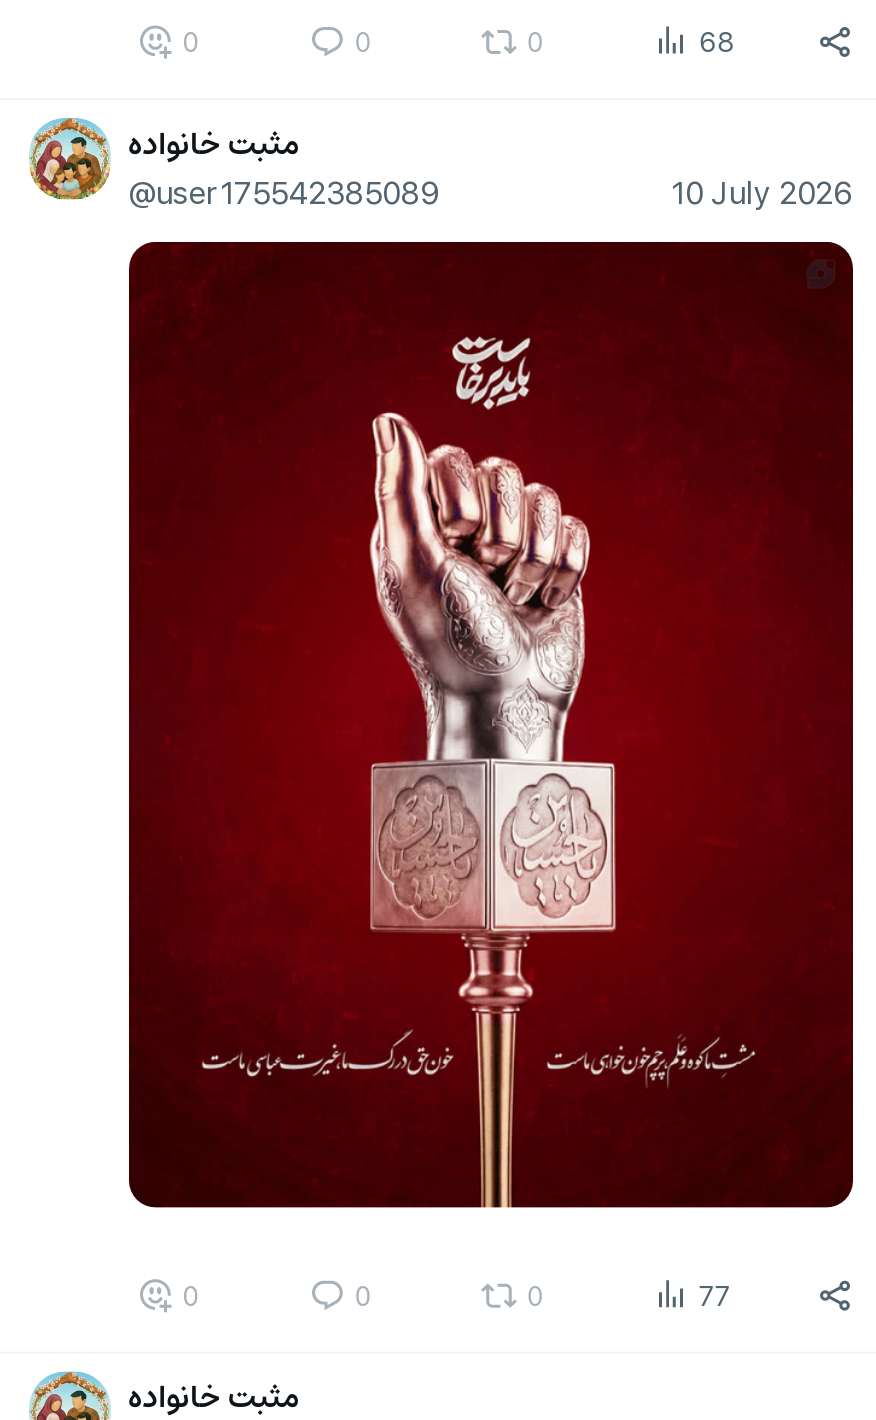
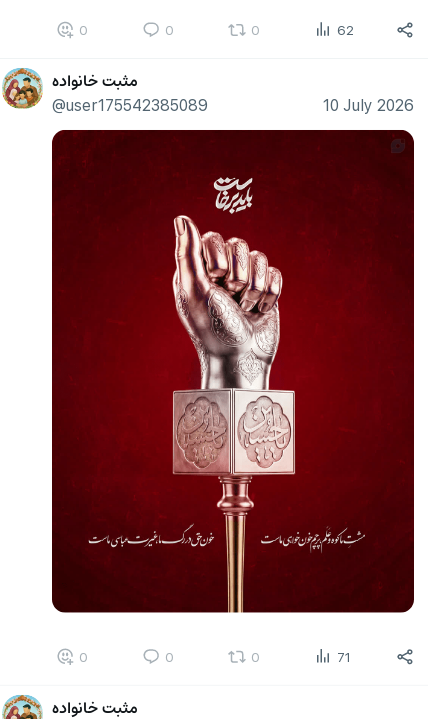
- 68
+ 62

- 77
+ 71
